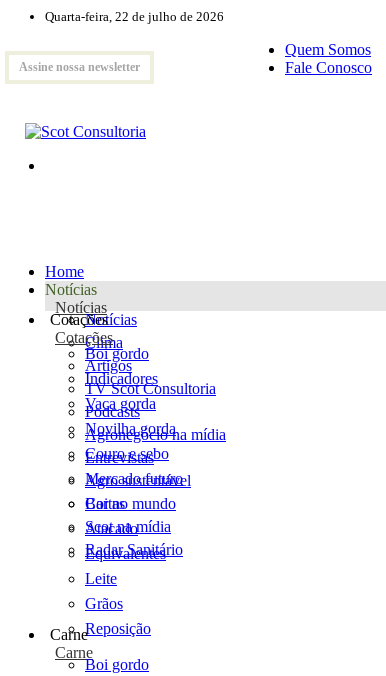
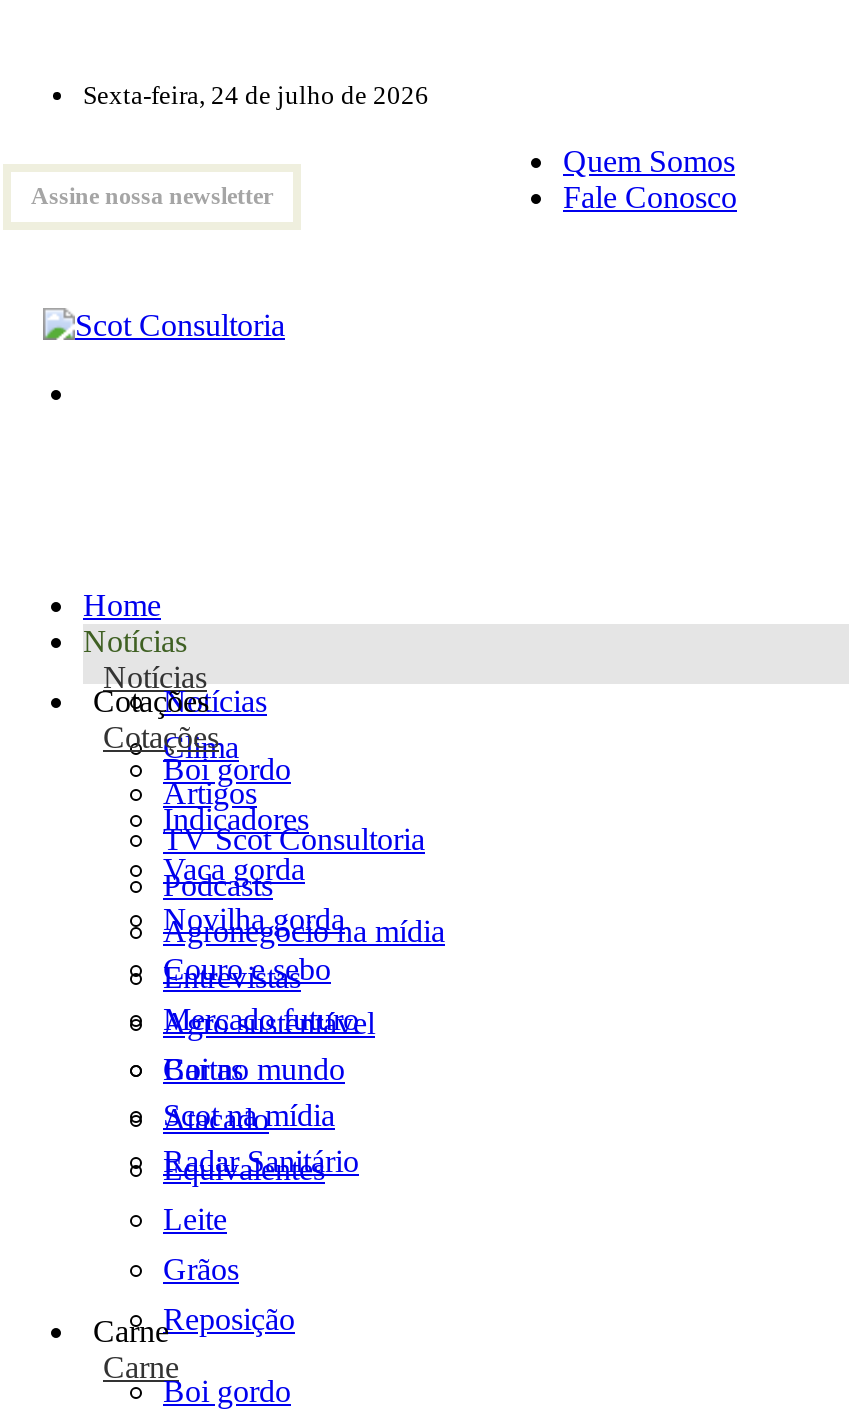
- Quarta-feira, 22 de julho de 2026
+ Sexta-feira, 24 de julho de 2026
